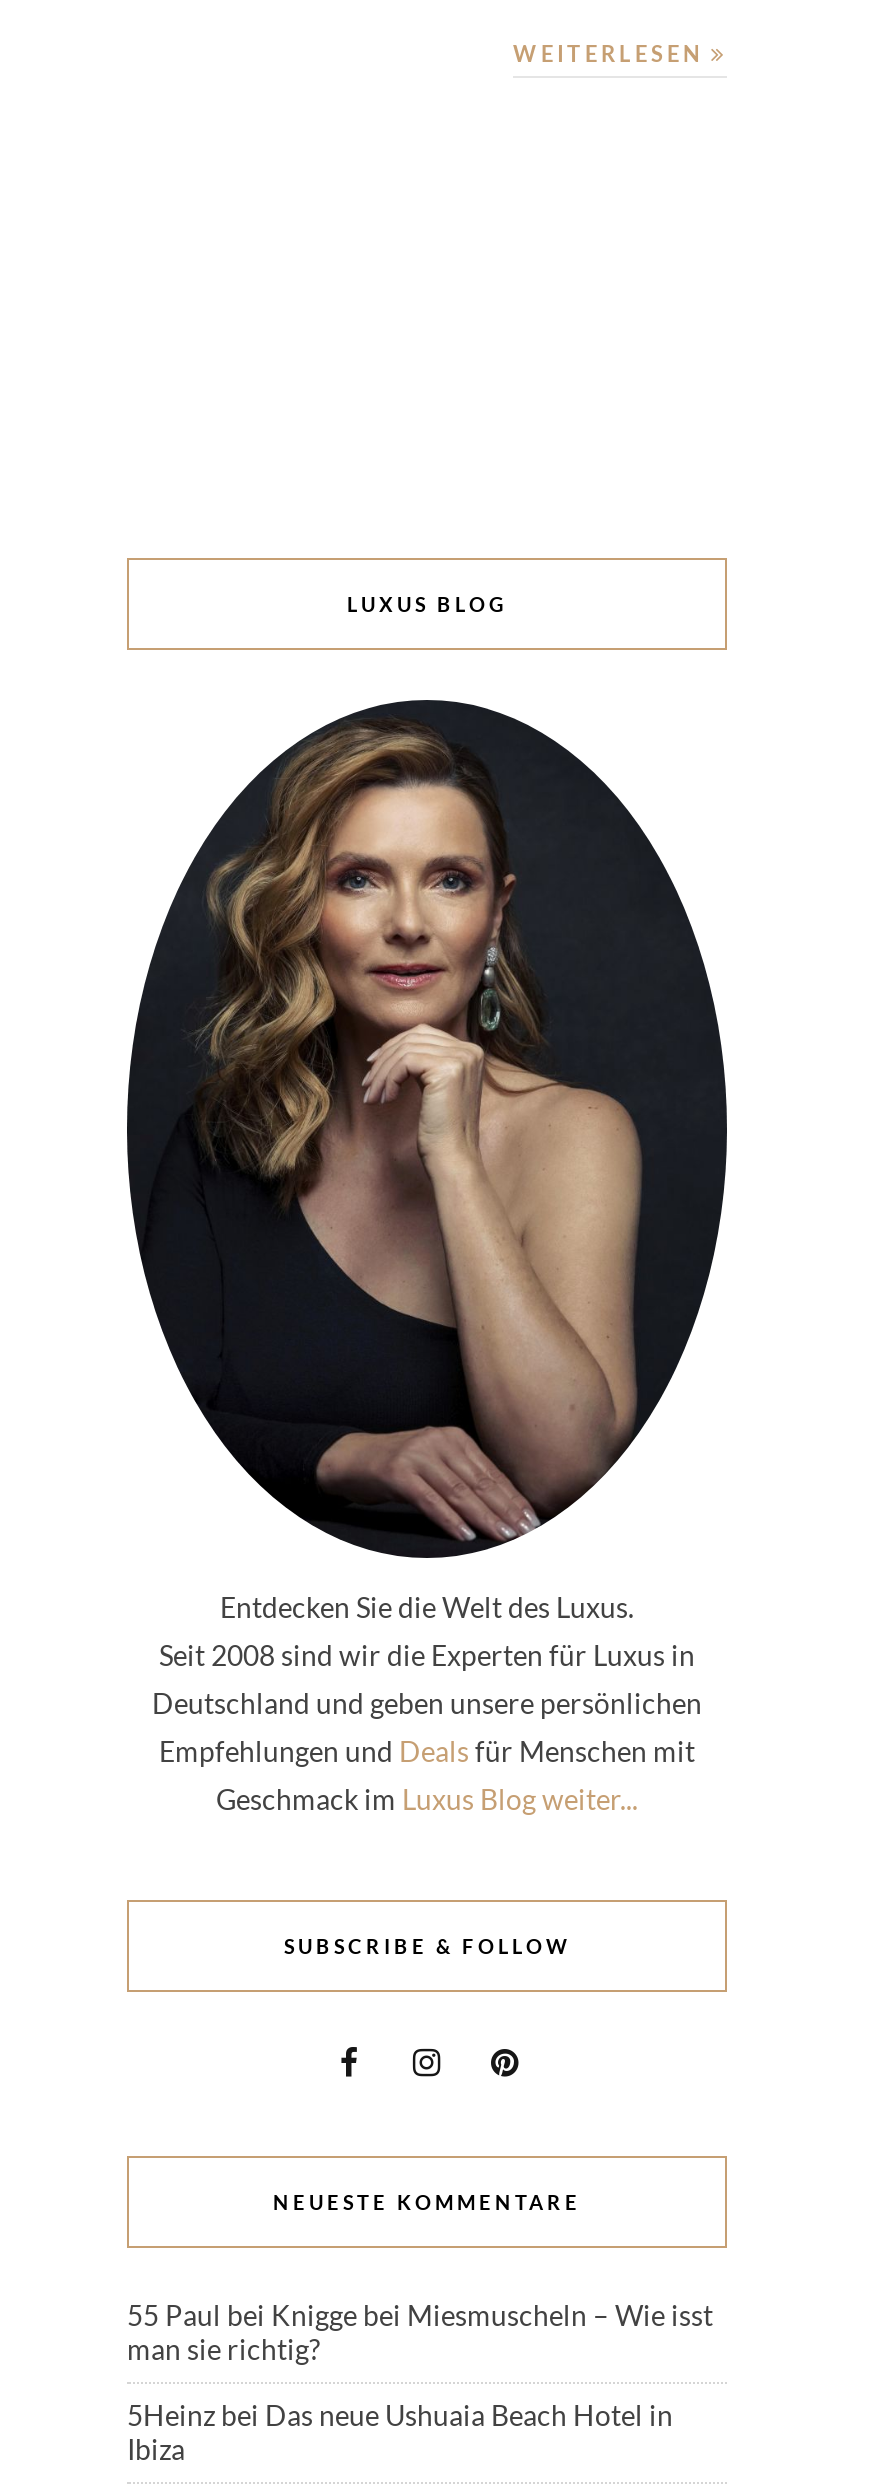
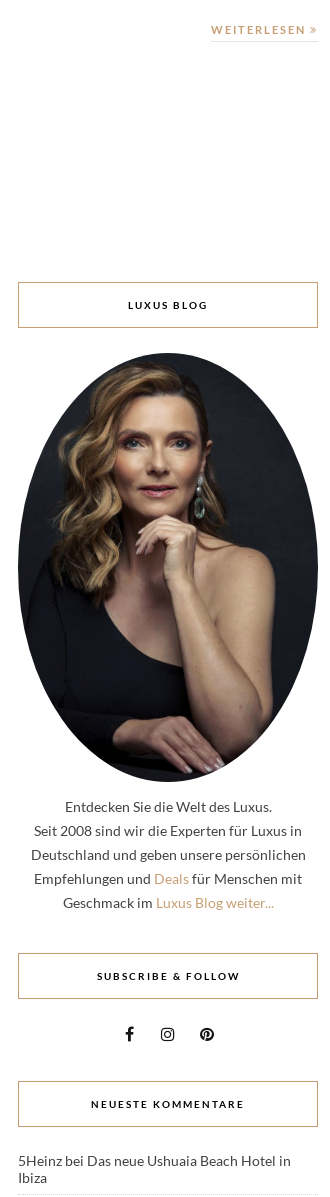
- 55 Paul bei Knigge bei Miesmuscheln – Wie isst
- man sie richtig?
